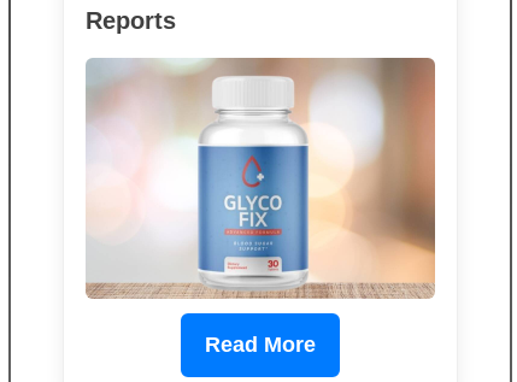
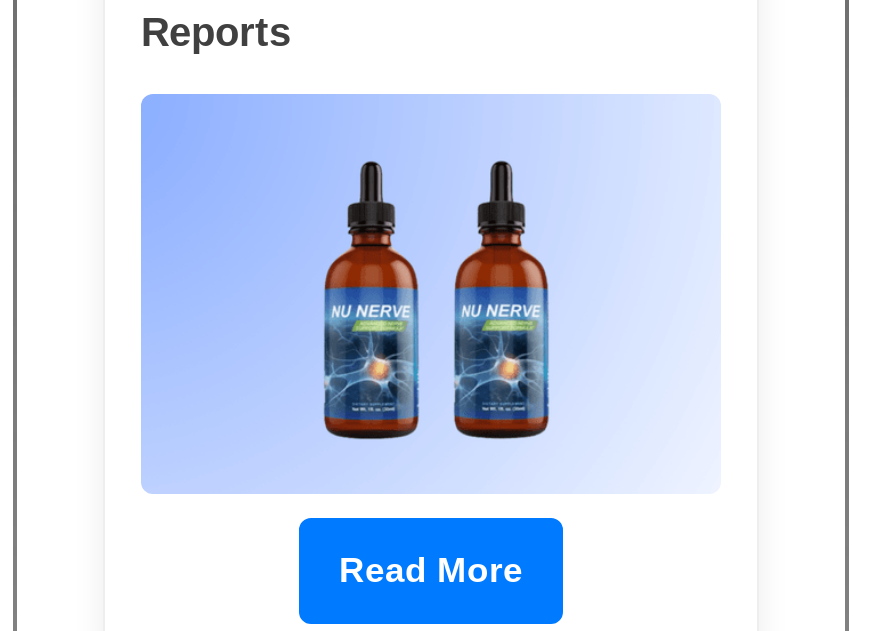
- [image]
+ [image]
